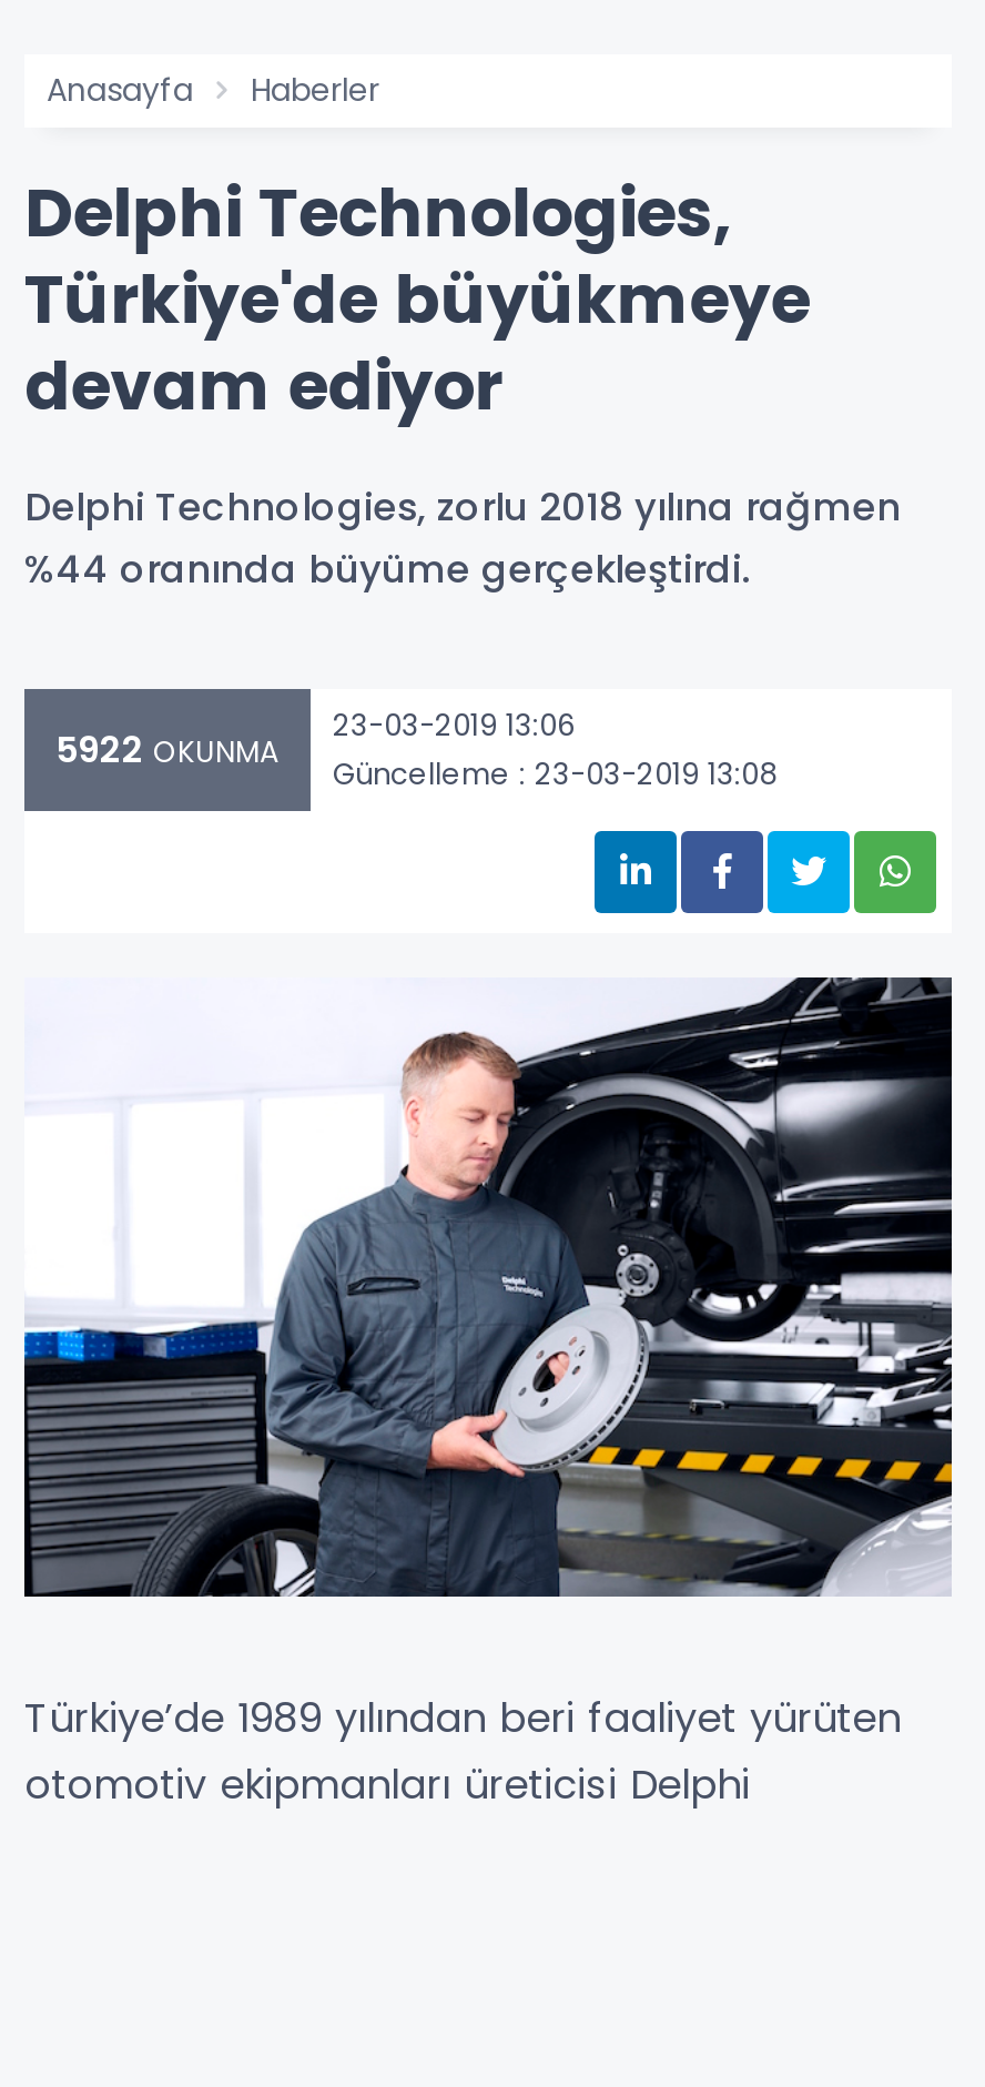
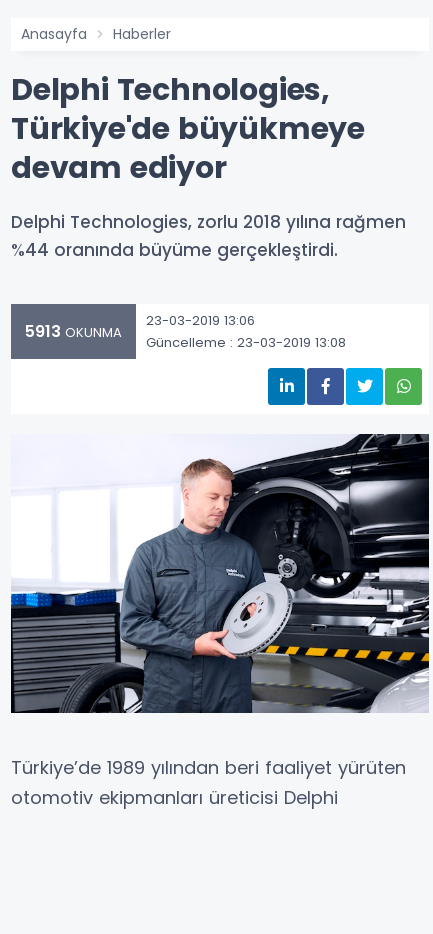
- 5922 OKUNMA 23-03-2019 13:06 Güncelleme : 23-03-2019 13:08
+ 5913 OKUNMA 23-03-2019 13:06 Güncelleme : 23-03-2019 13:08
